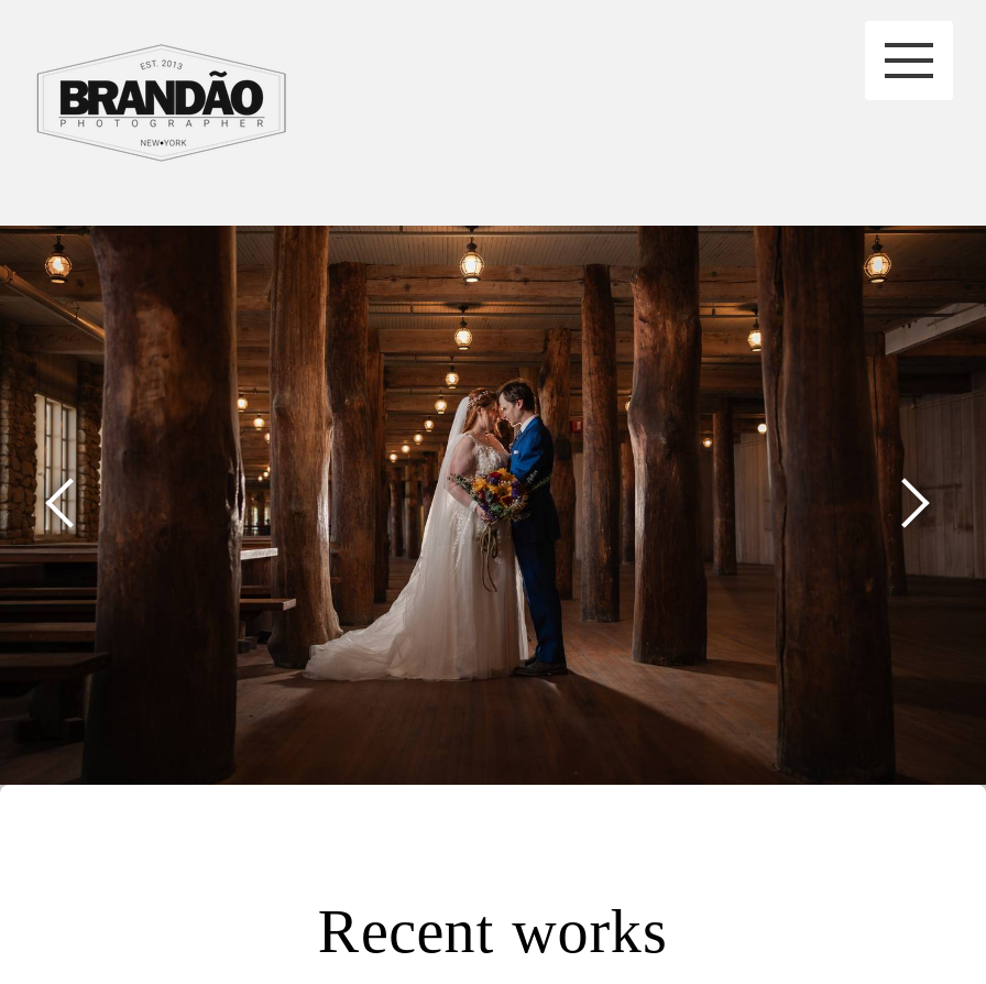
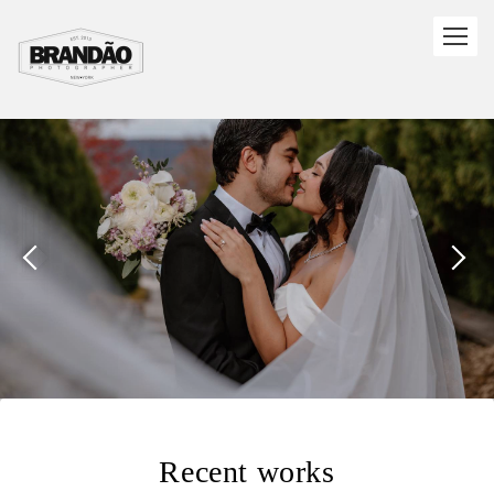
- [image]
+ [image]
